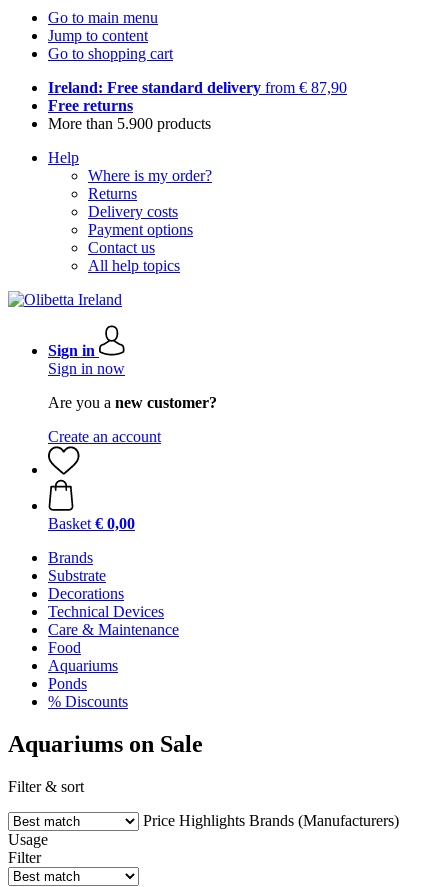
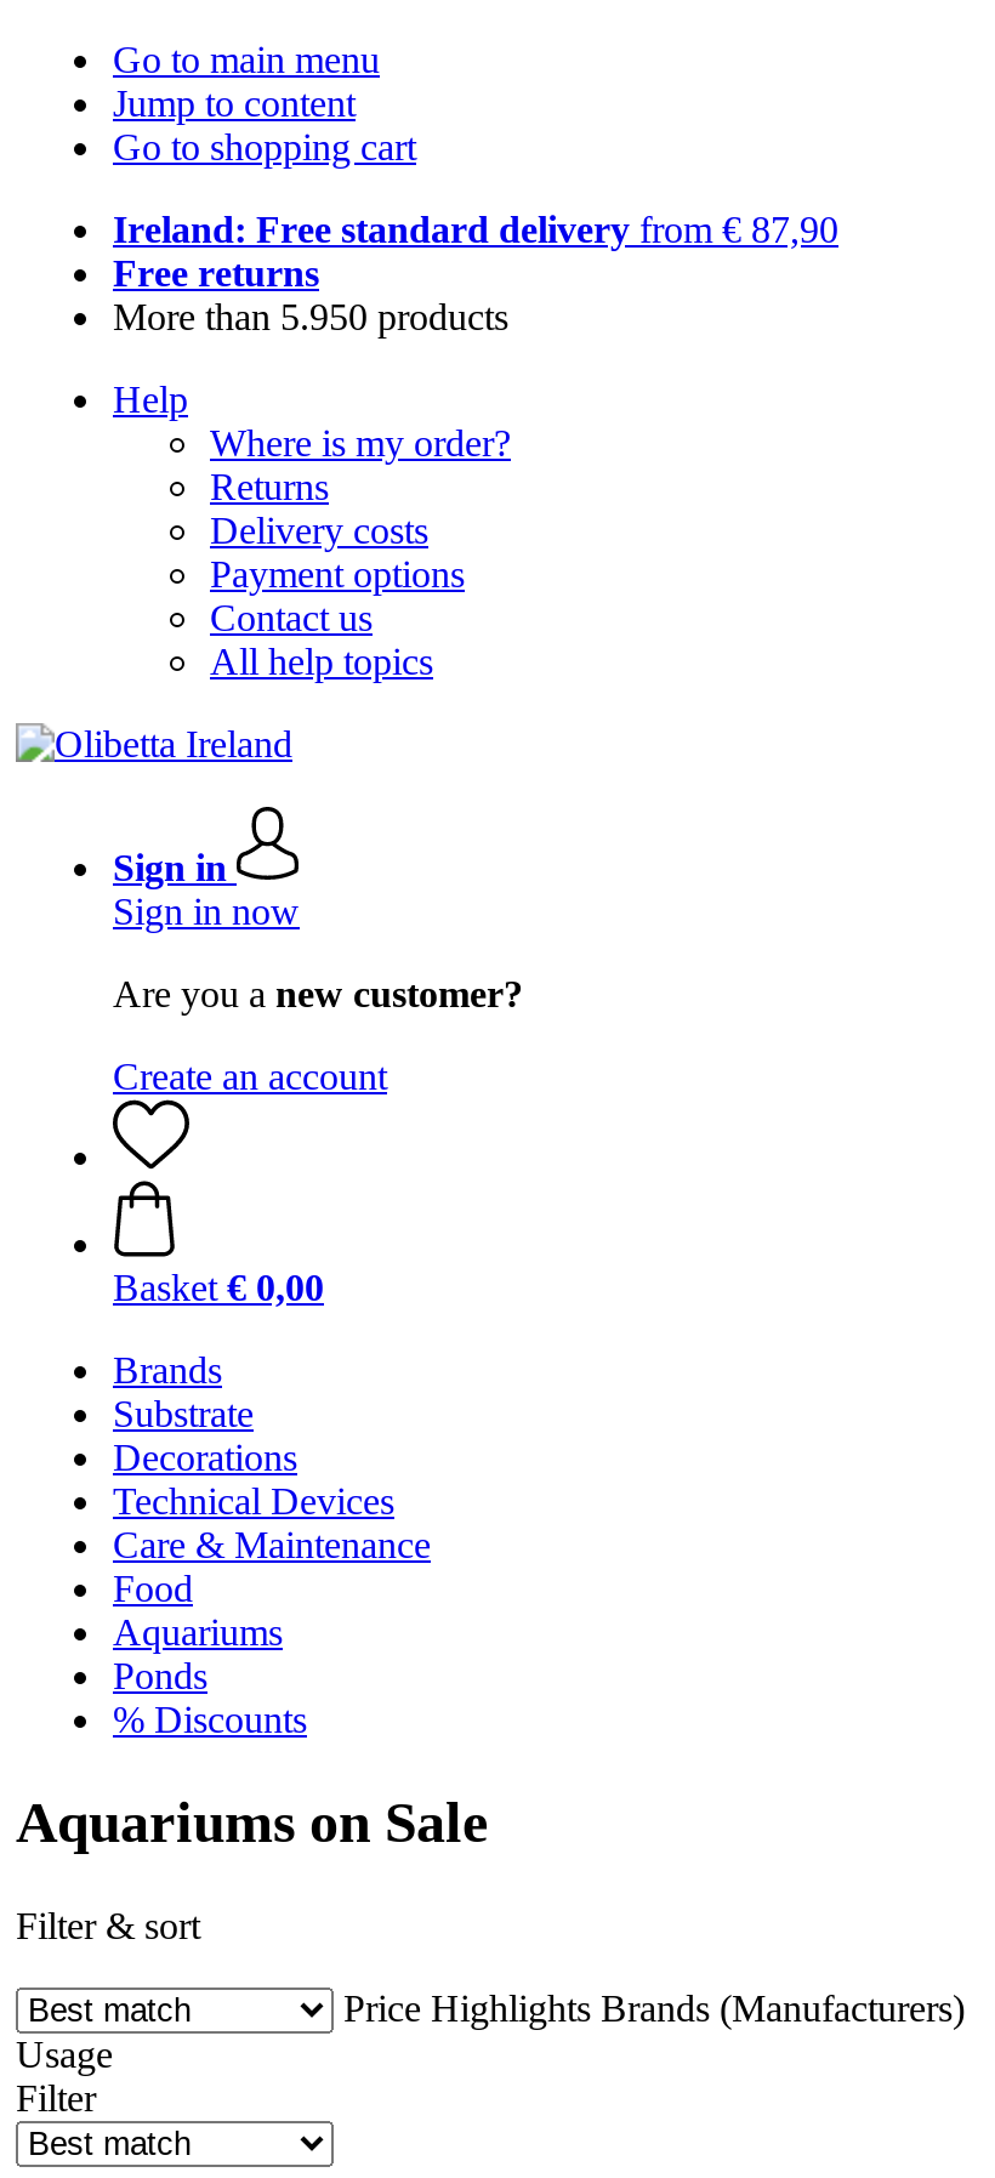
- More than 5.900 products
+ More than 5.950 products
